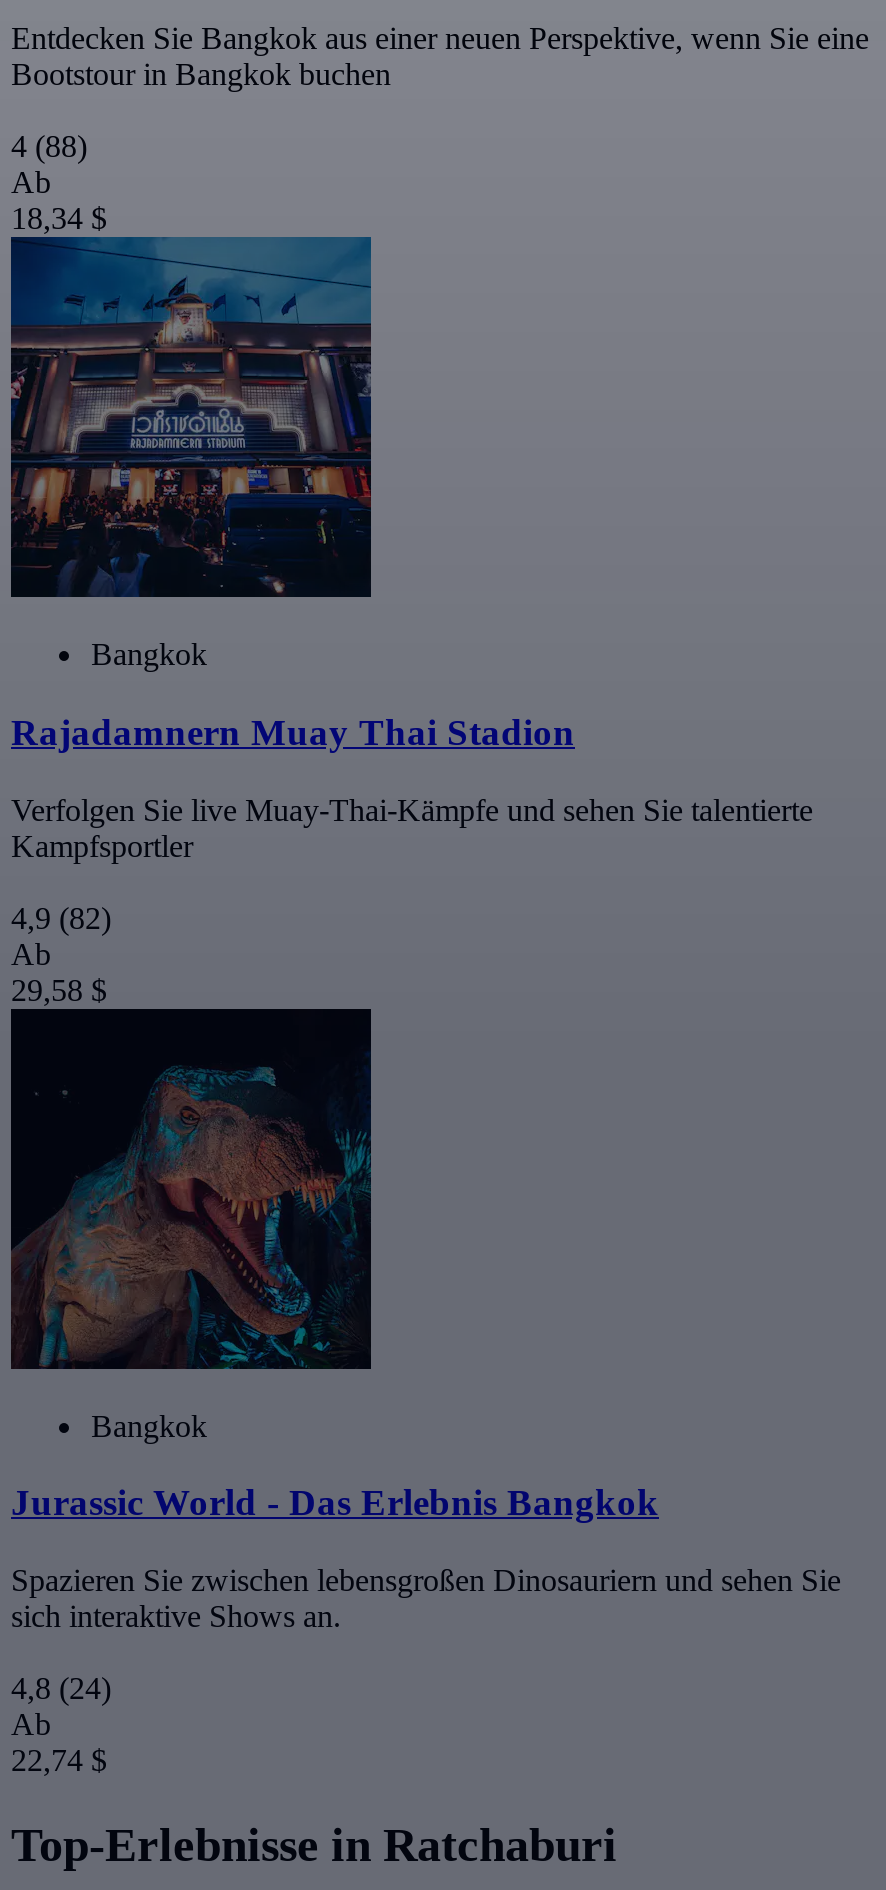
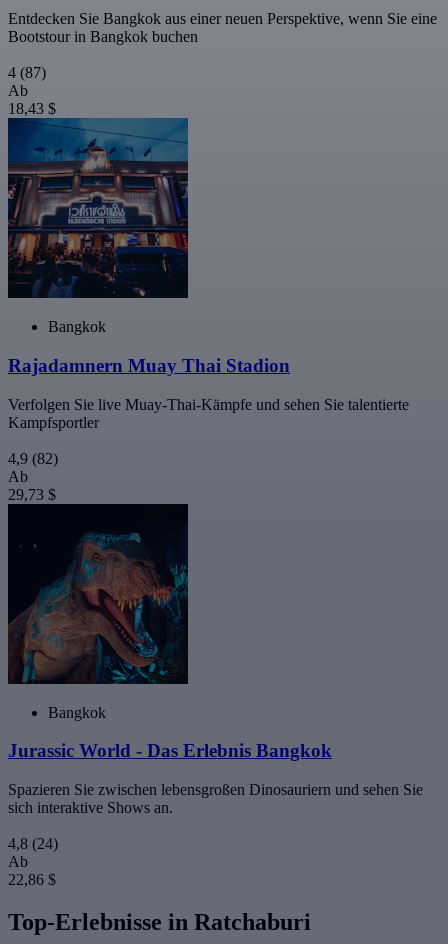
- 4 (88)
+ 4 (87)

- 18,34 $
+ 18,43 $

- 29,58 $
+ 29,73 $

- 22,74 $
+ 22,86 $
